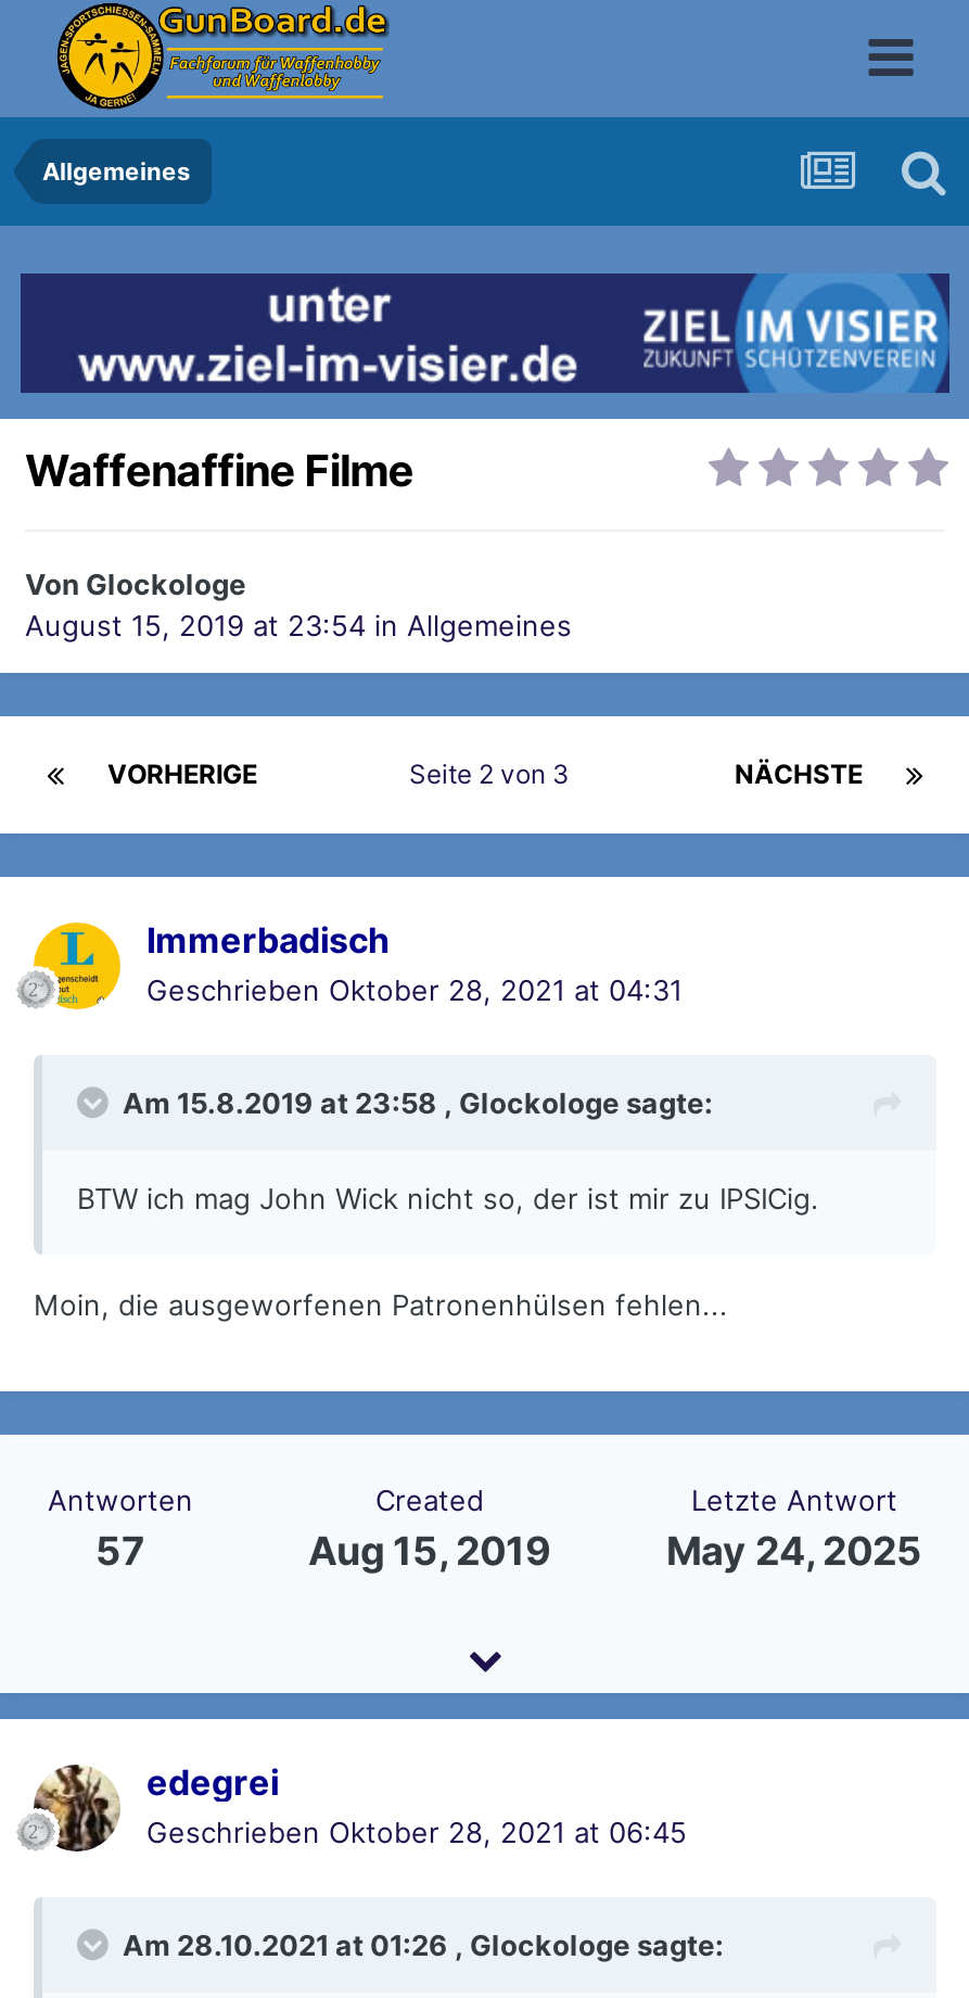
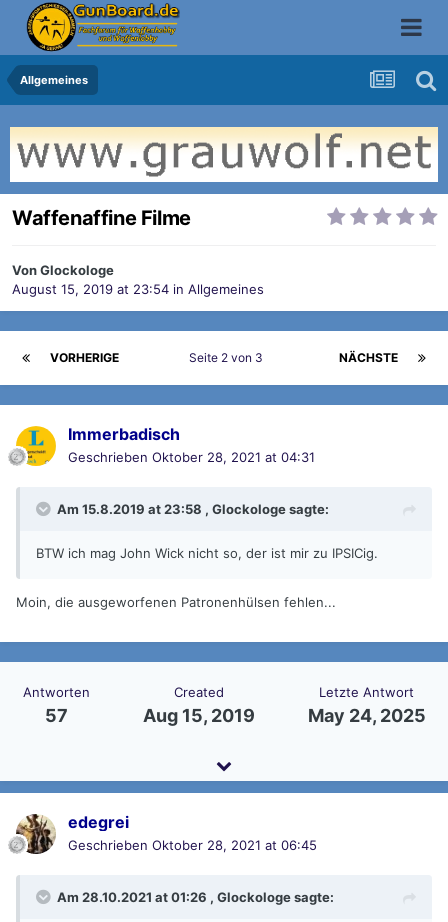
- [image]
+ [image]
